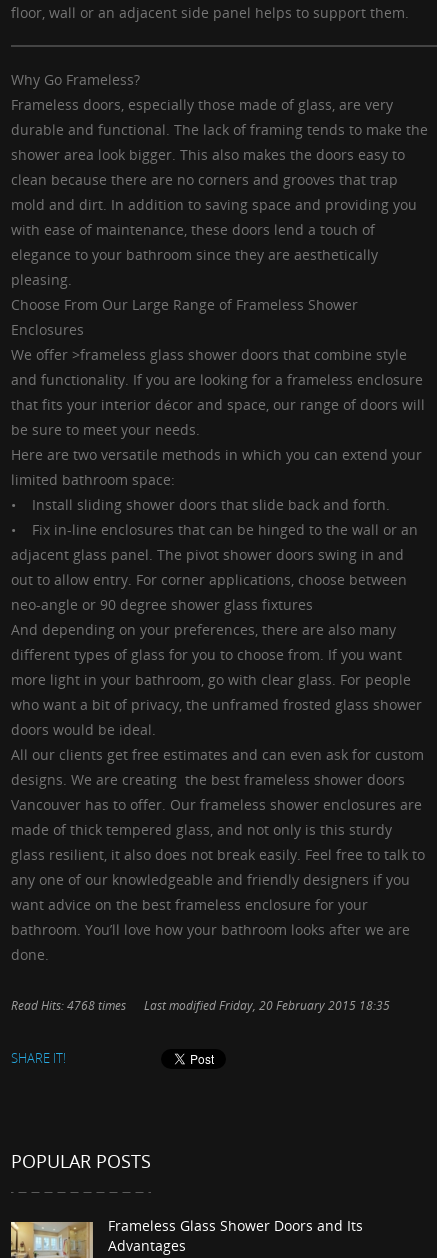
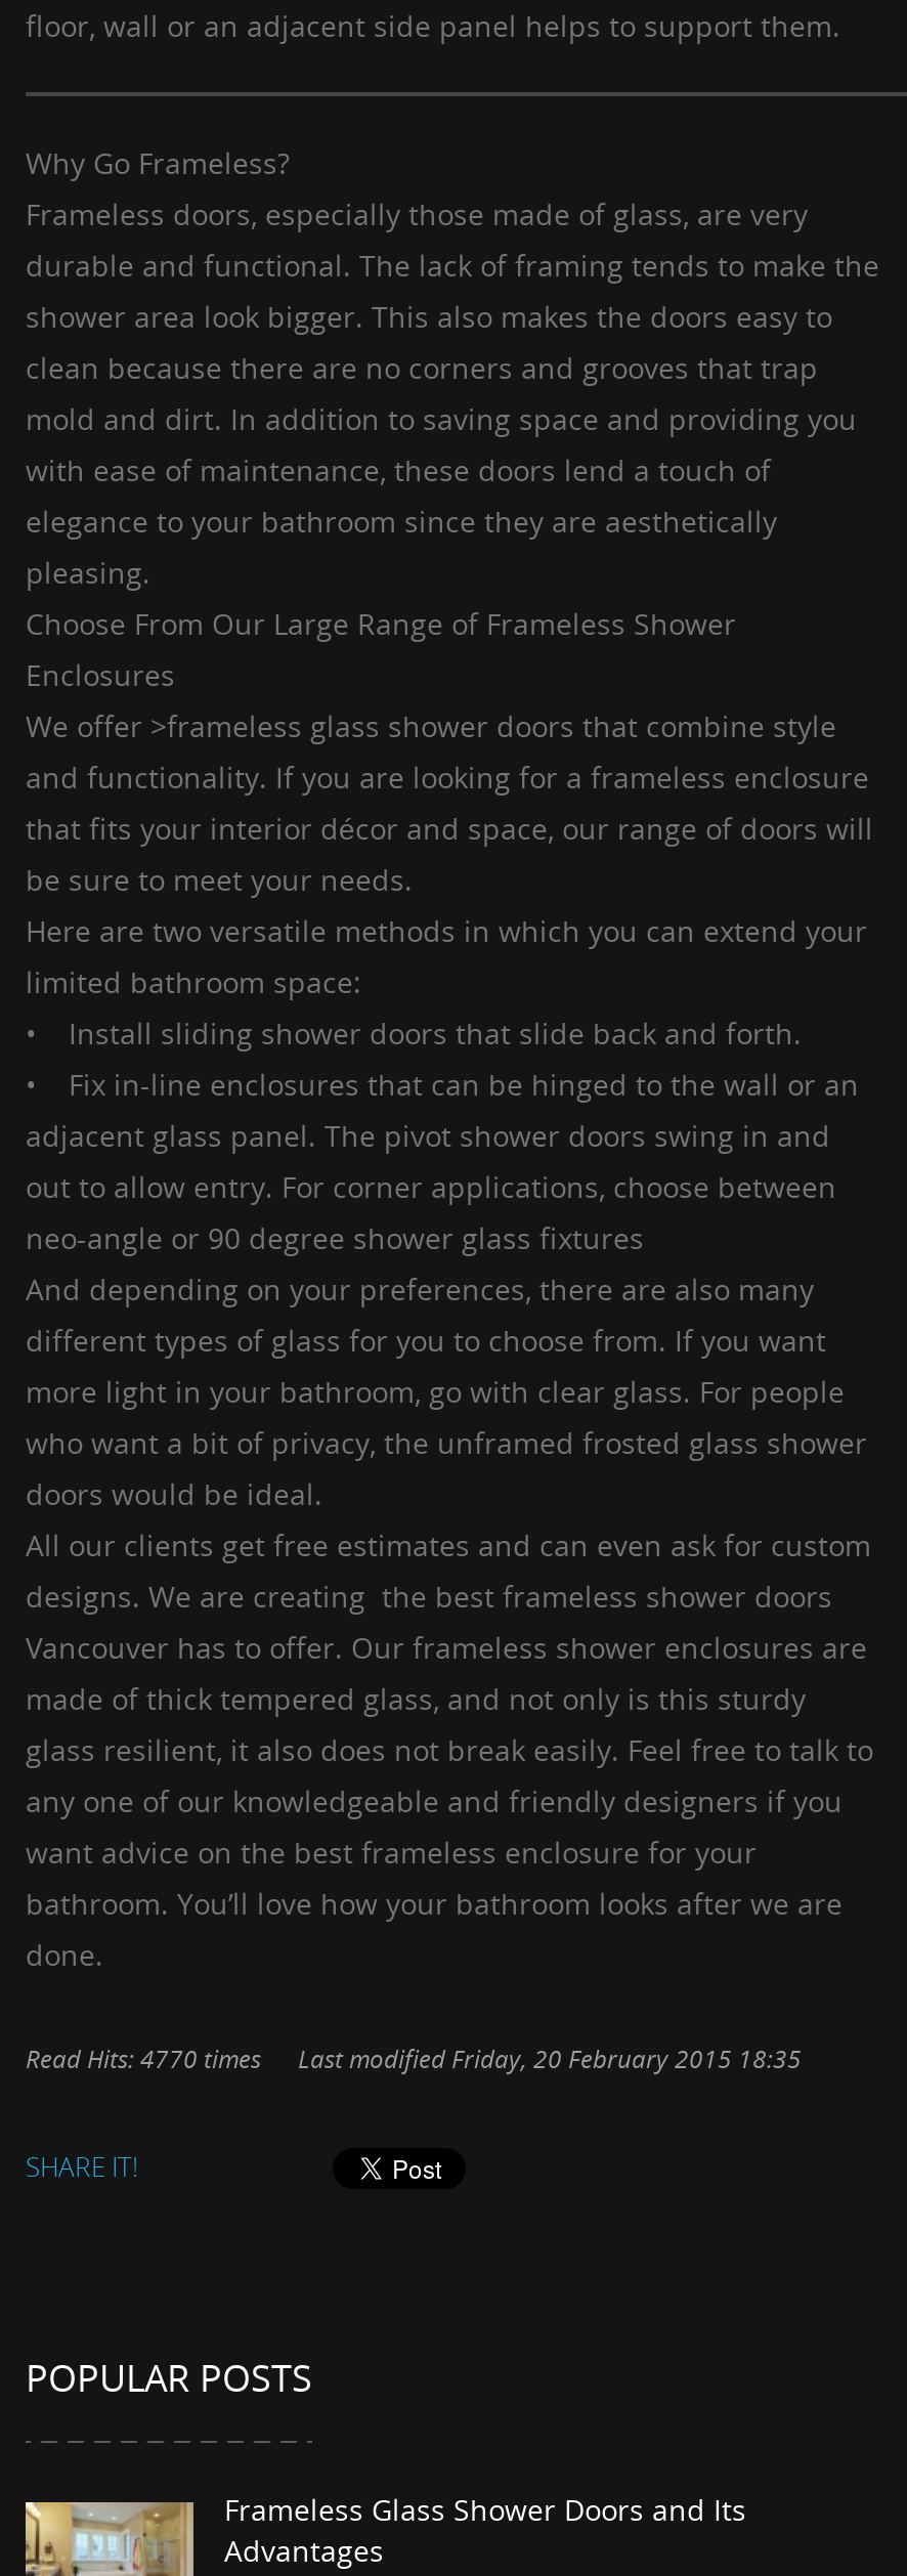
- Read Hits: 4768 times
+ Read Hits: 4770 times
